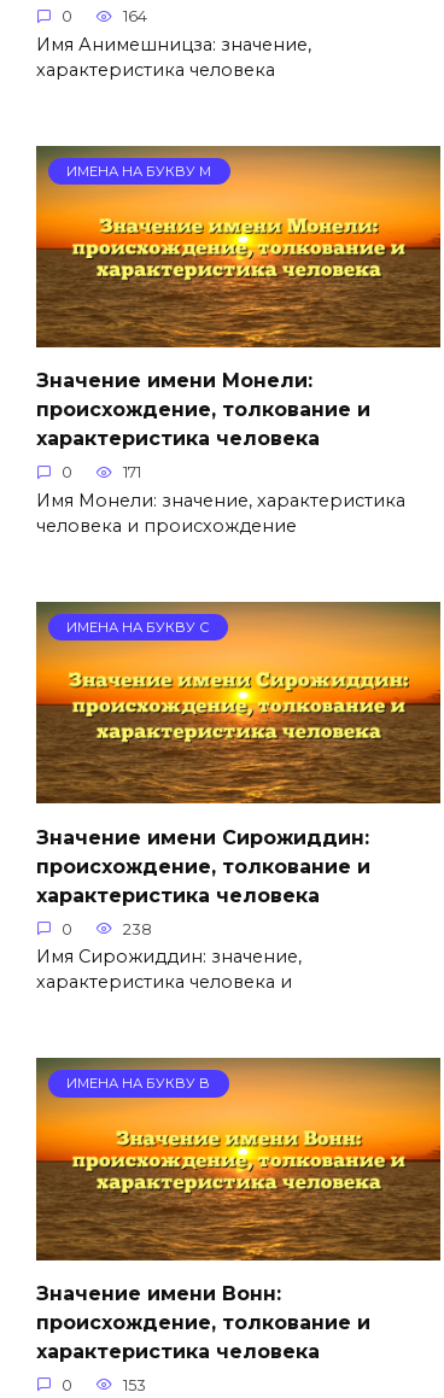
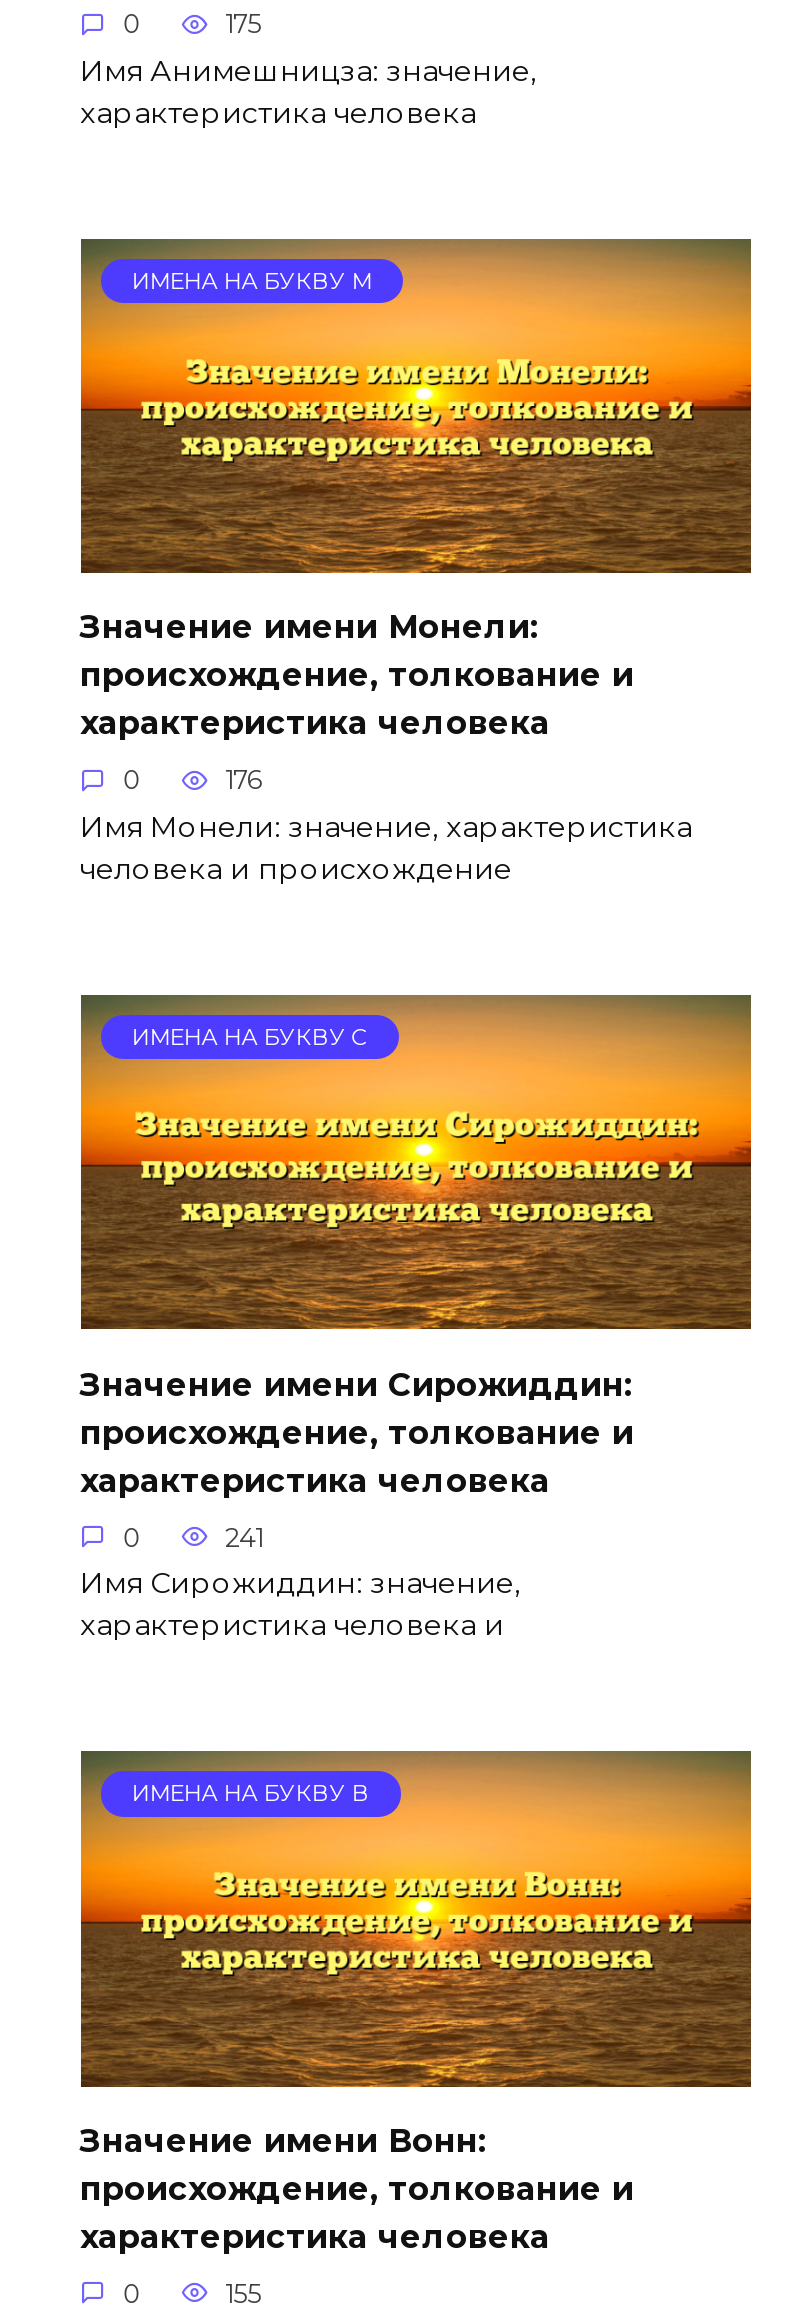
- 164
+ 175

- 171
+ 176

- 238
+ 241

- 153
+ 155
